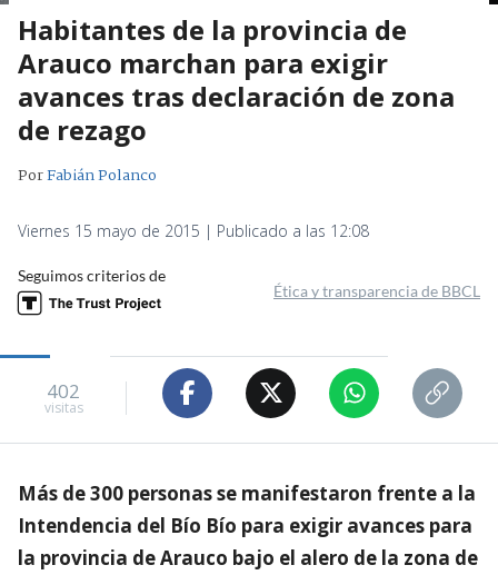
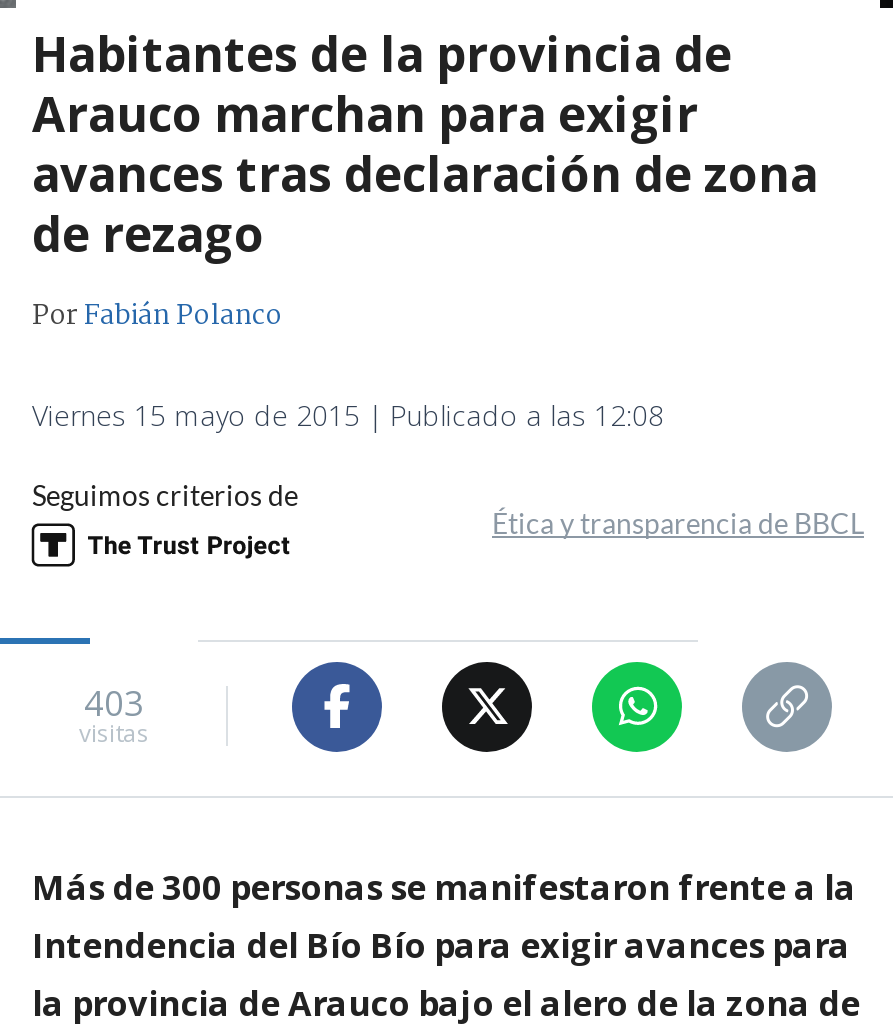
- 402
+ 403
